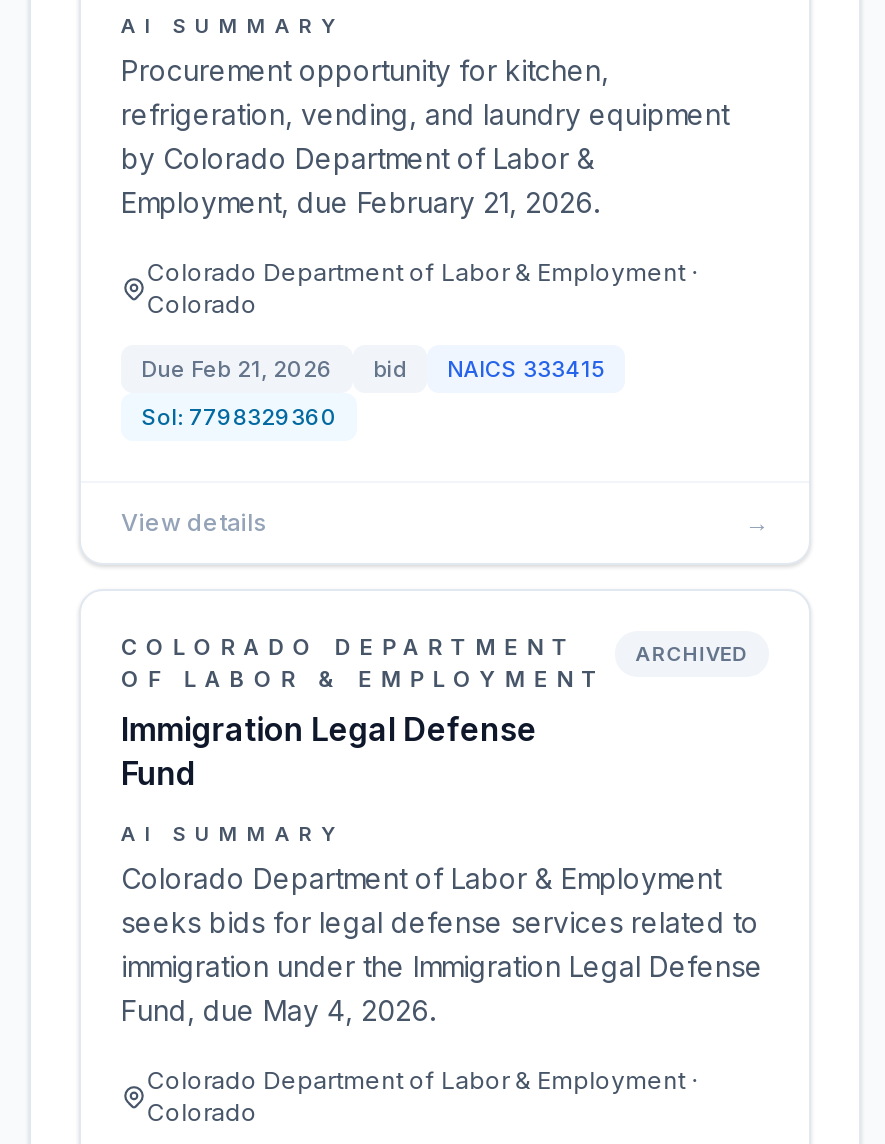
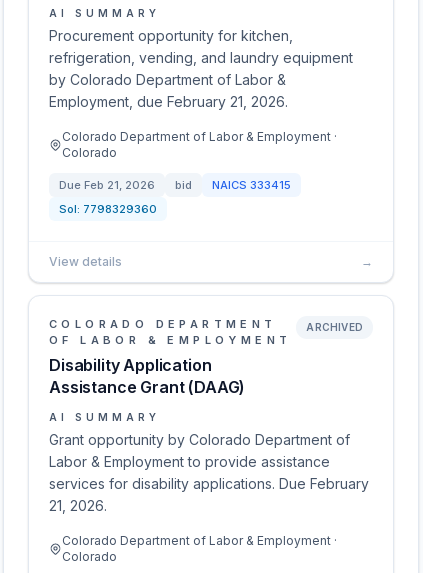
- Immigration Legal Defense
- Fund
+ Disability Application
+ Assistance Grant (DAAG)

- Colorado Department of Labor & Employment
- seeks bids for legal defense services related to
- immigration under the Immigration Legal Defense
- Fund, due May 4, 2026.
+ Grant opportunity by Colorado Department of
+ Labor & Employment to provide assistance
+ services for disability applications. Due February
+ 21, 2026.
